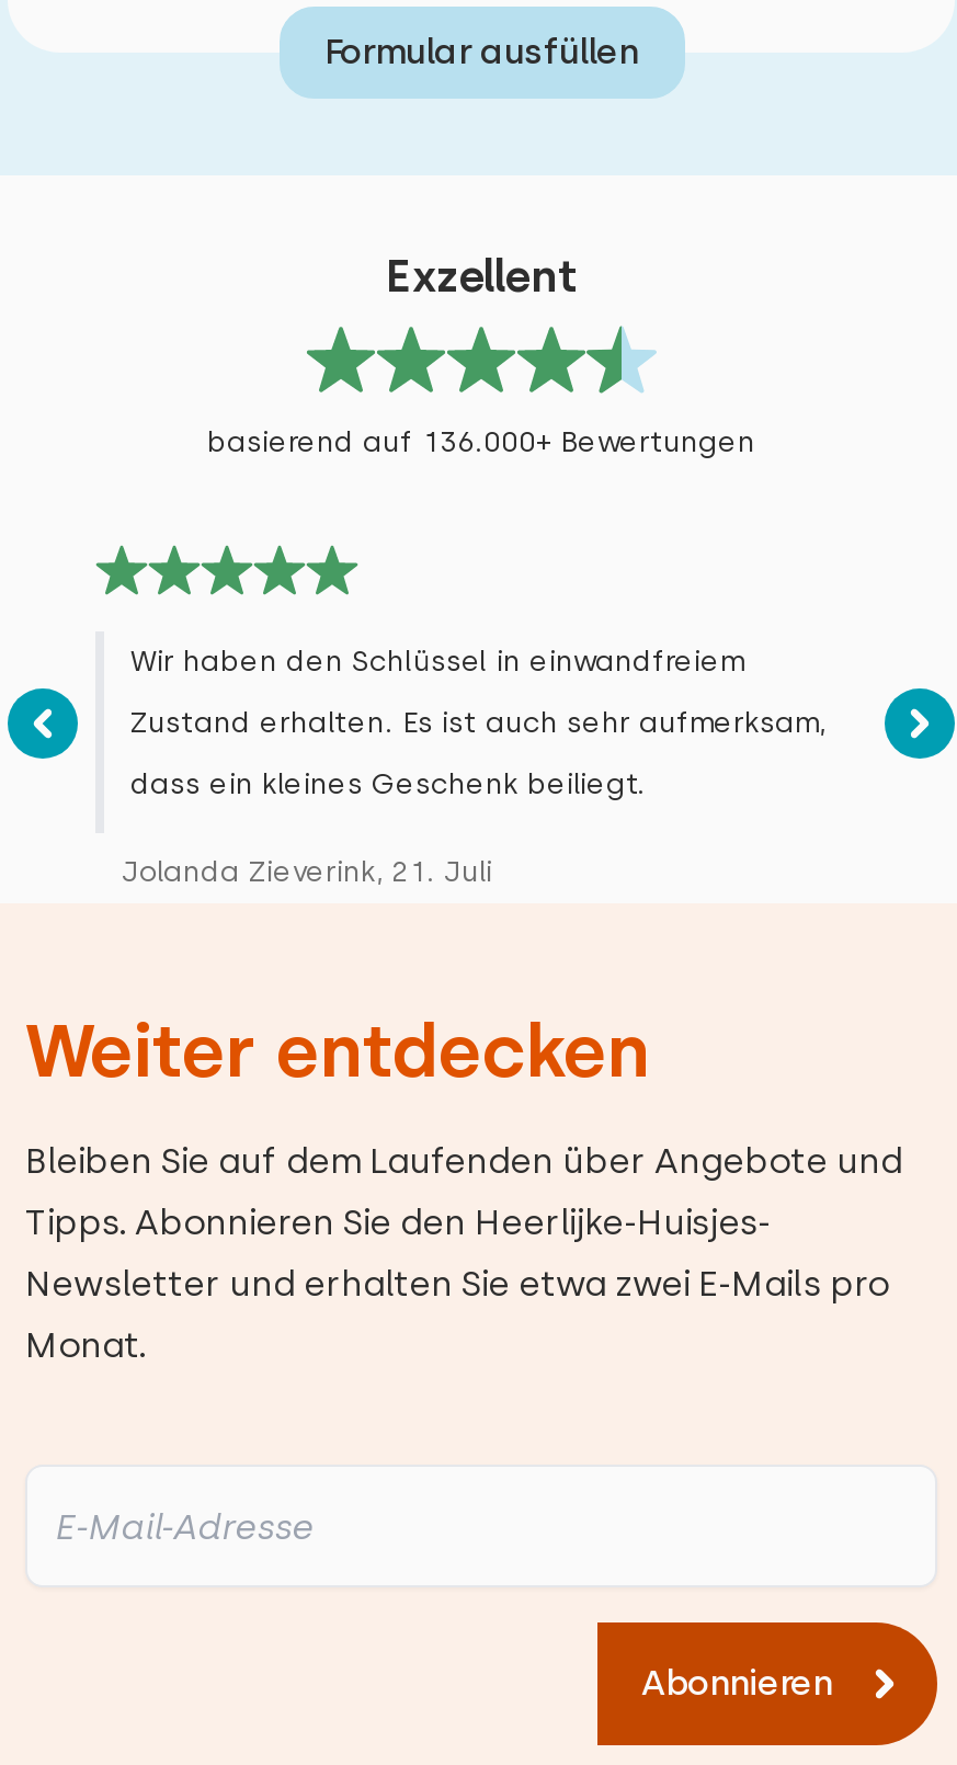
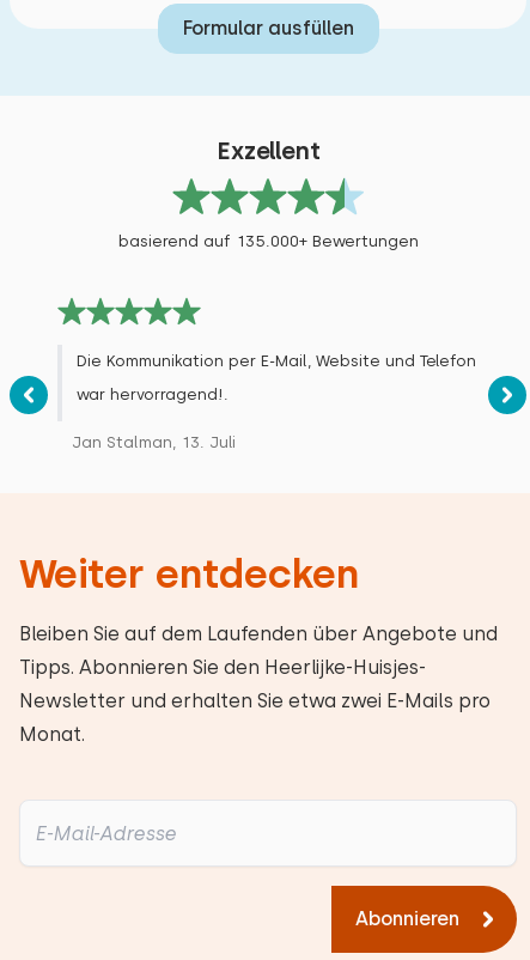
- basierend auf 136.000+ Bewertungen
+ basierend auf 135.000+ Bewertungen

- Wir haben den Schlüssel in einwandfreiem
- Zustand erhalten. Es ist auch sehr aufmerksam,
- dass ein kleines Geschenk beiliegt.
- Jolanda Zieverink, 21. Juli
+ Die Kommunikation per E-Mail, Website und Telefon
+ war hervorragend!.
+ Jan Stalman, 13. Juli
